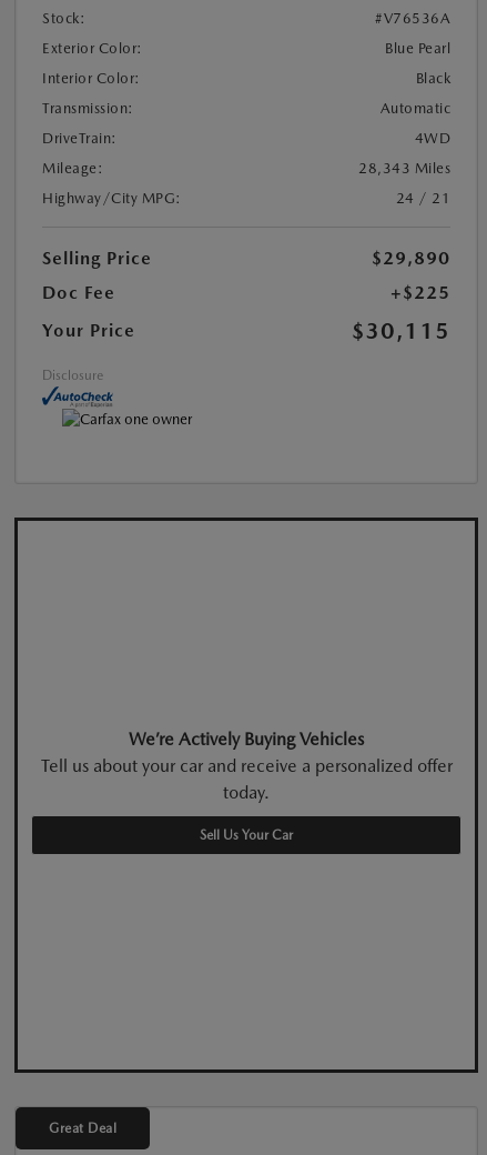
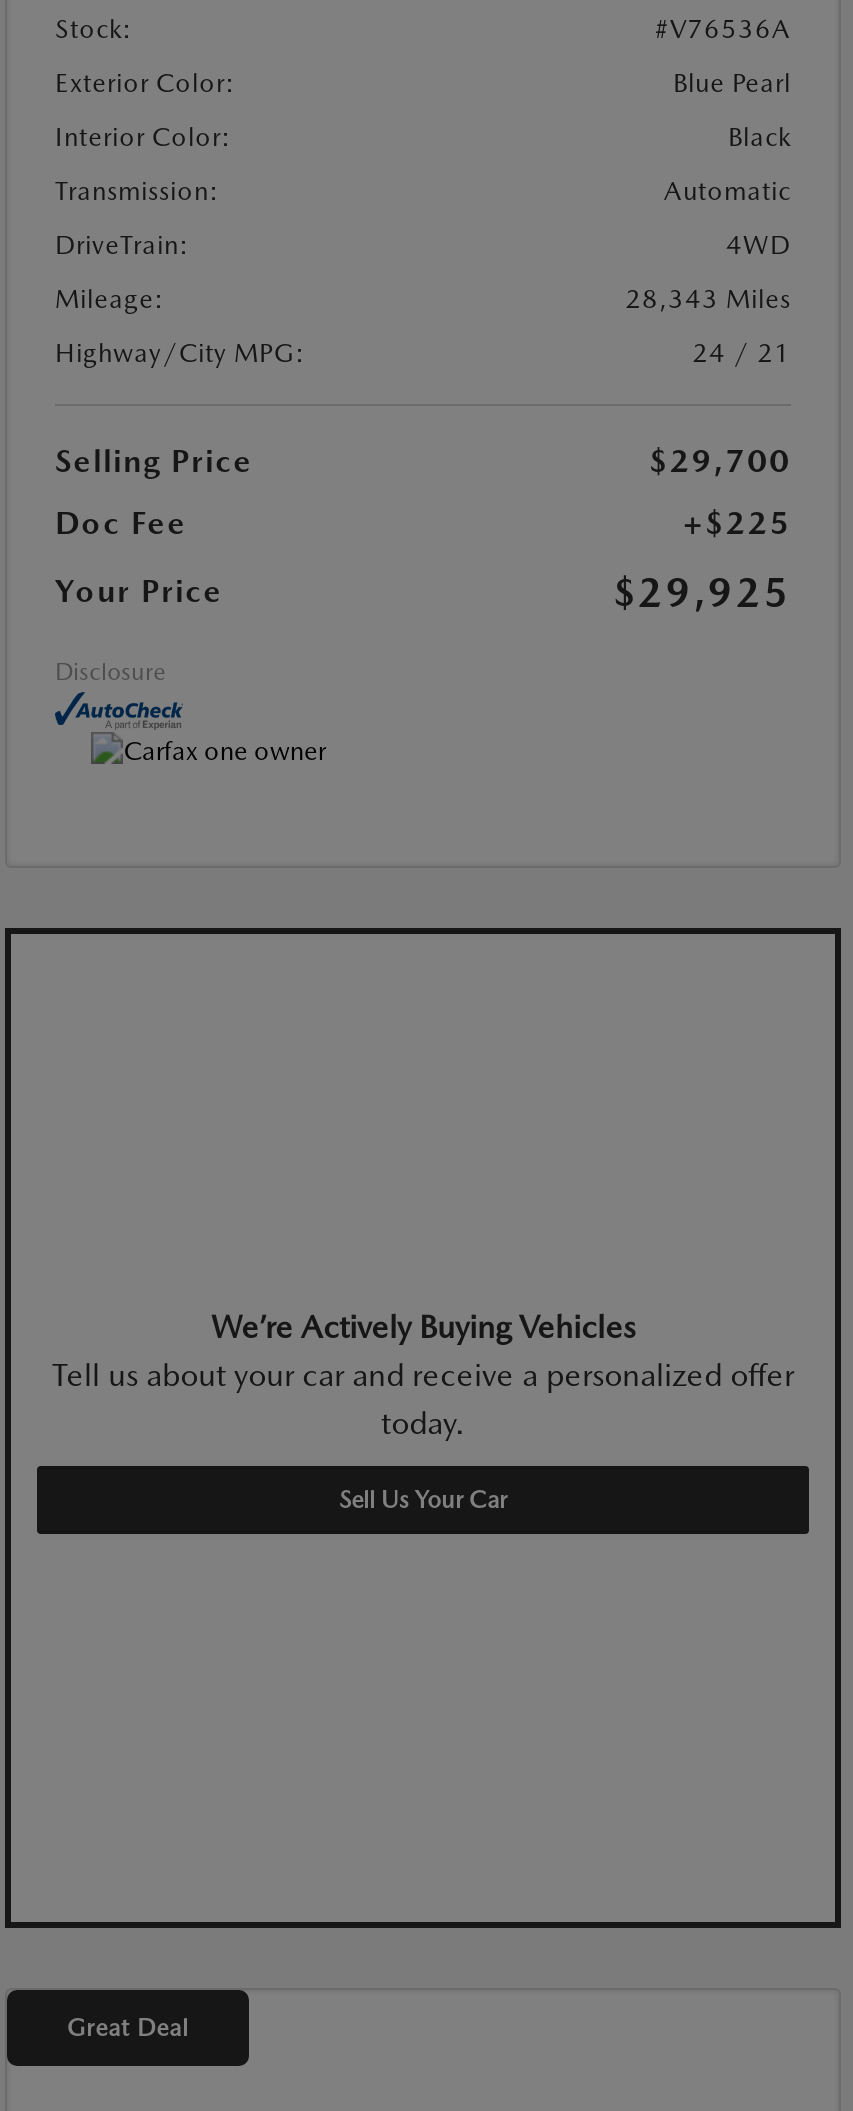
- $29,890
+ $29,700

- $30,115
+ $29,925
